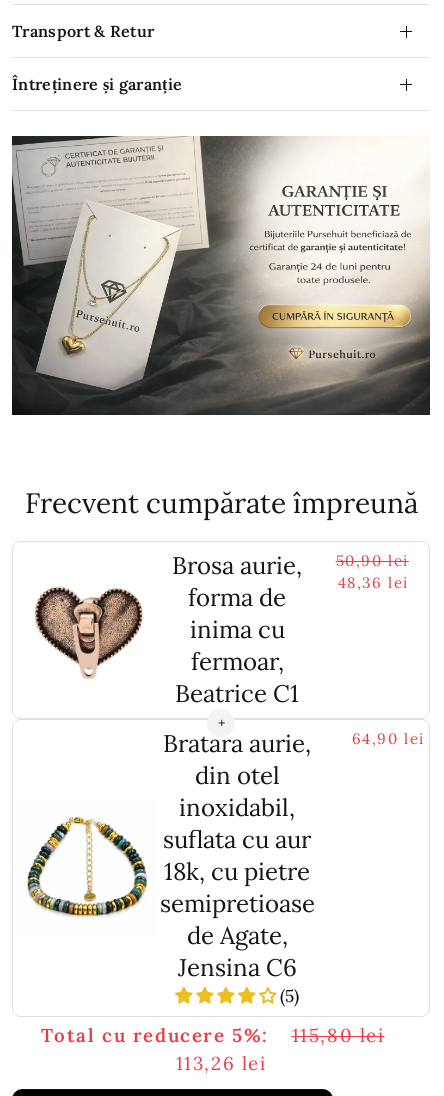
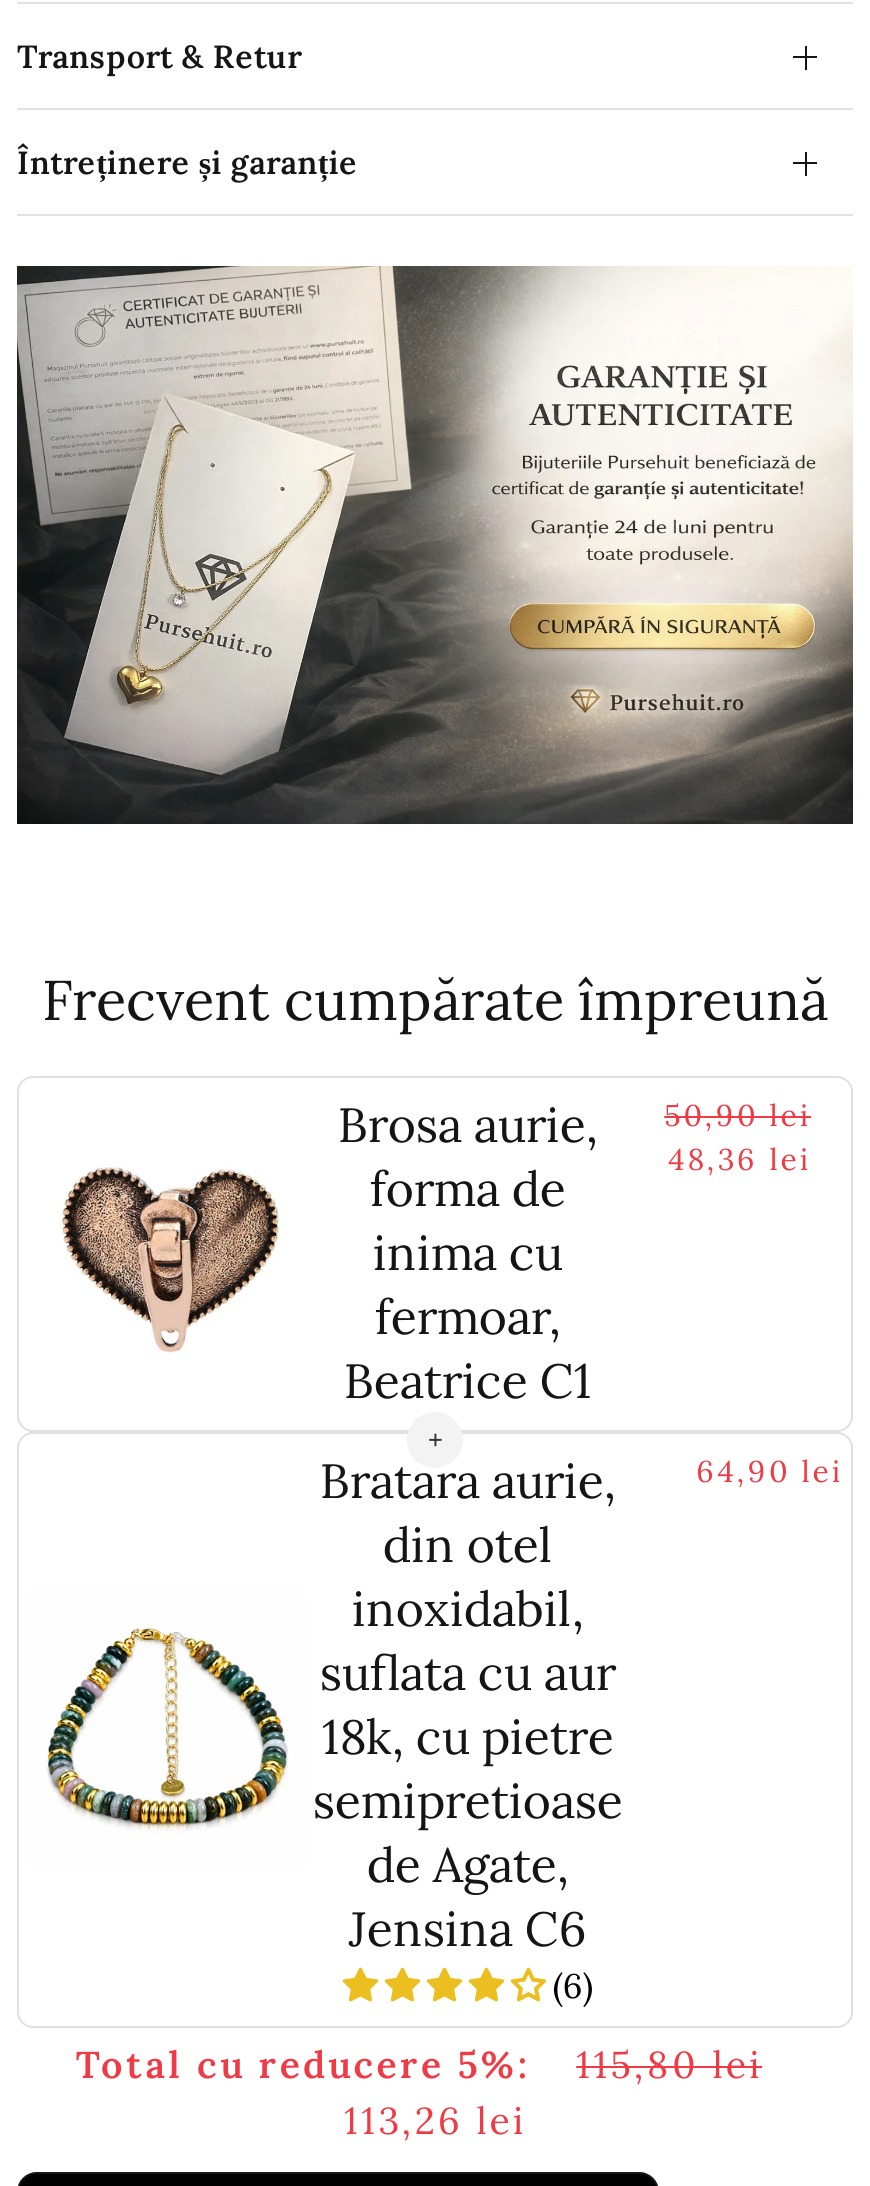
- (5)
+ (6)
